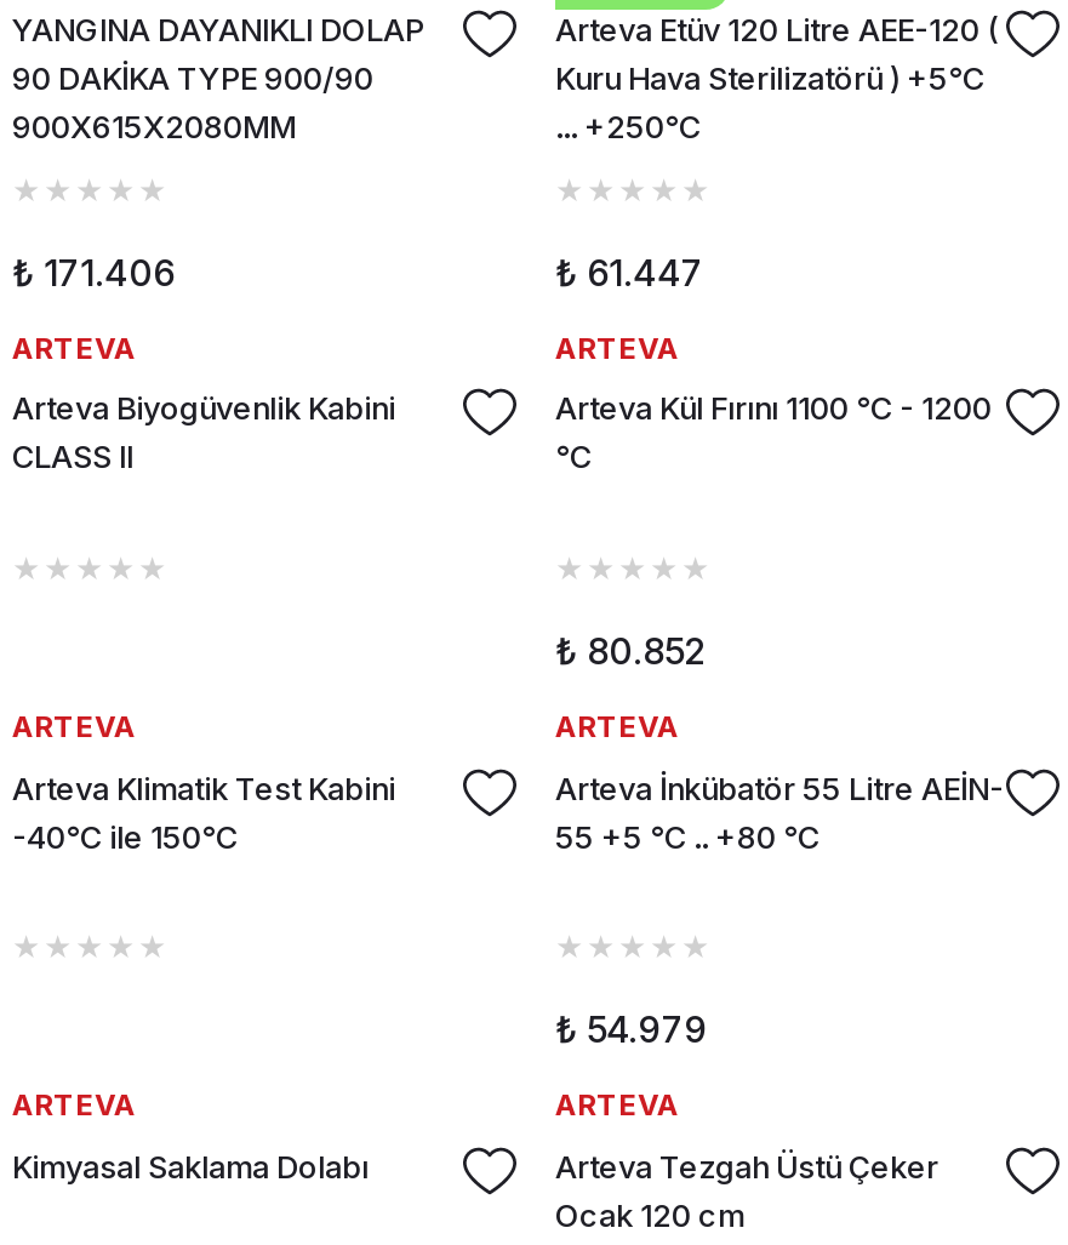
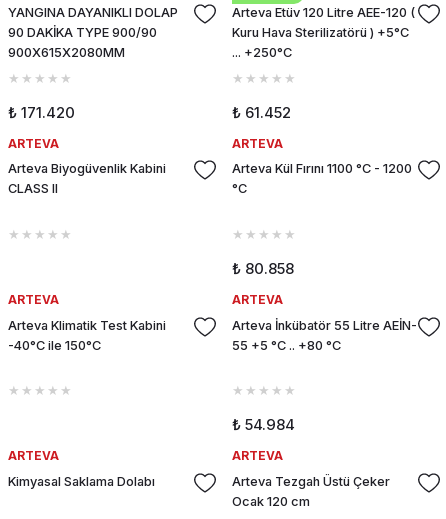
- ₺ 171.406
+ ₺ 171.420

- ₺ 61.447
+ ₺ 61.452

- ₺ 80.852
+ ₺ 80.858

- ₺ 54.979
+ ₺ 54.984
